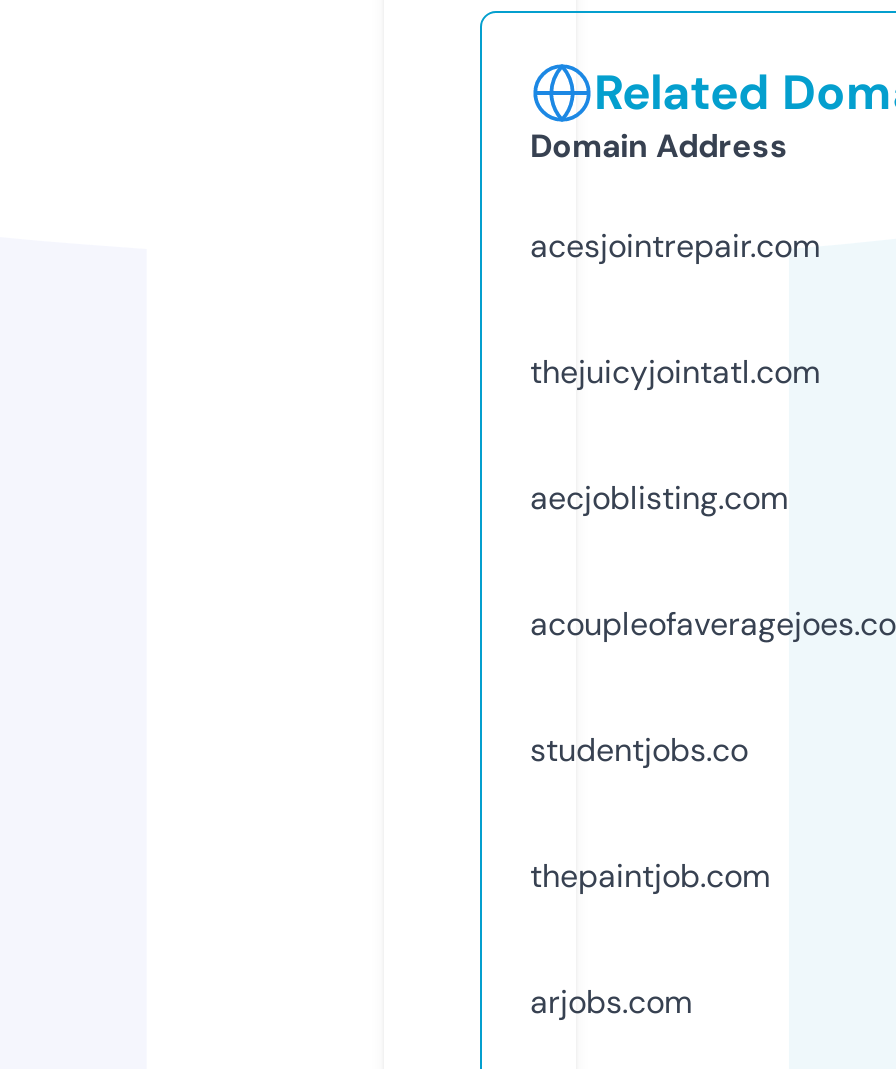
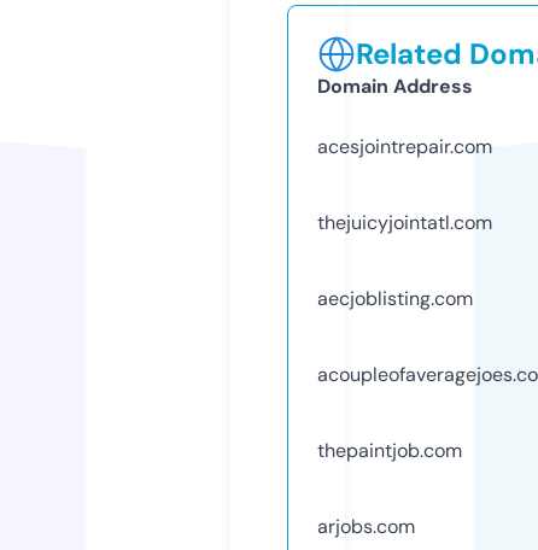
- studentjobs.co
